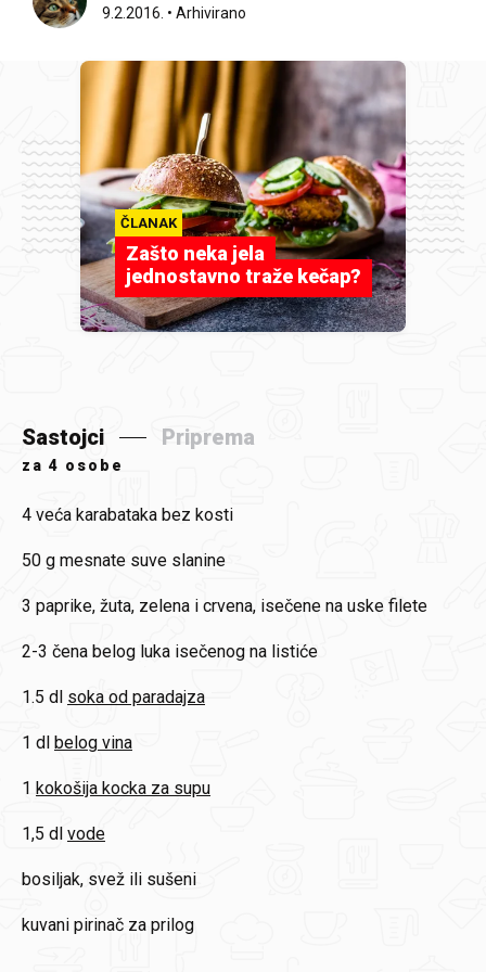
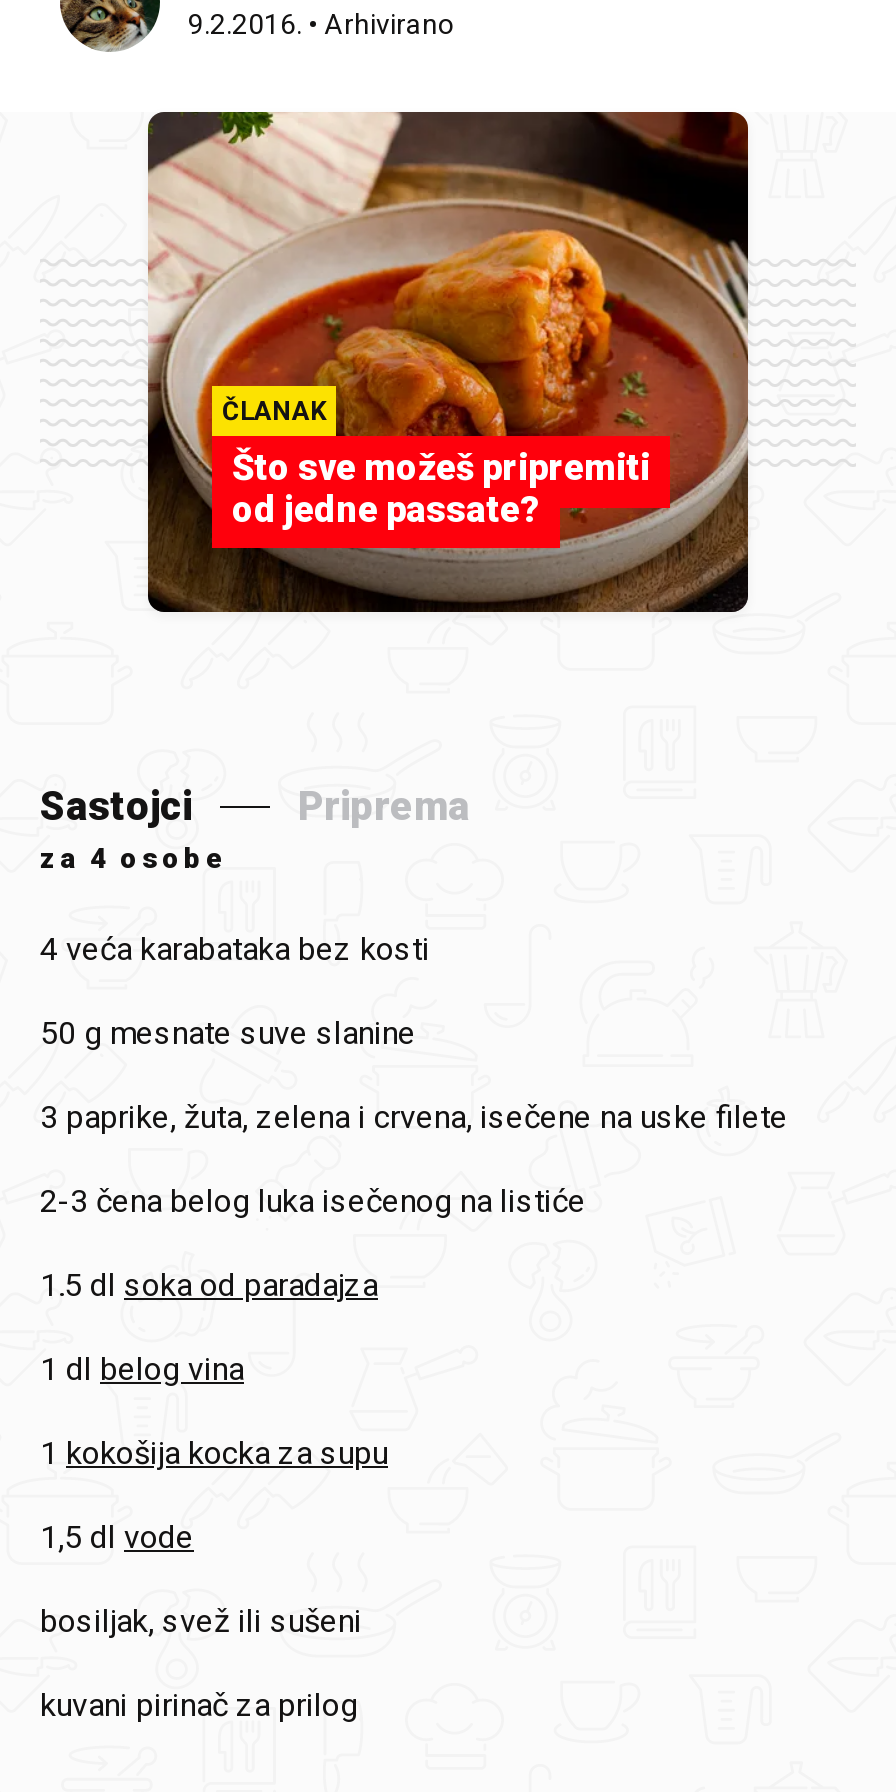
- [image]
- Zašto neka jela
- jednostavno traže kečap?
+ [image]
+ Što sve možeš pripremiti
+ od jedne passate?
